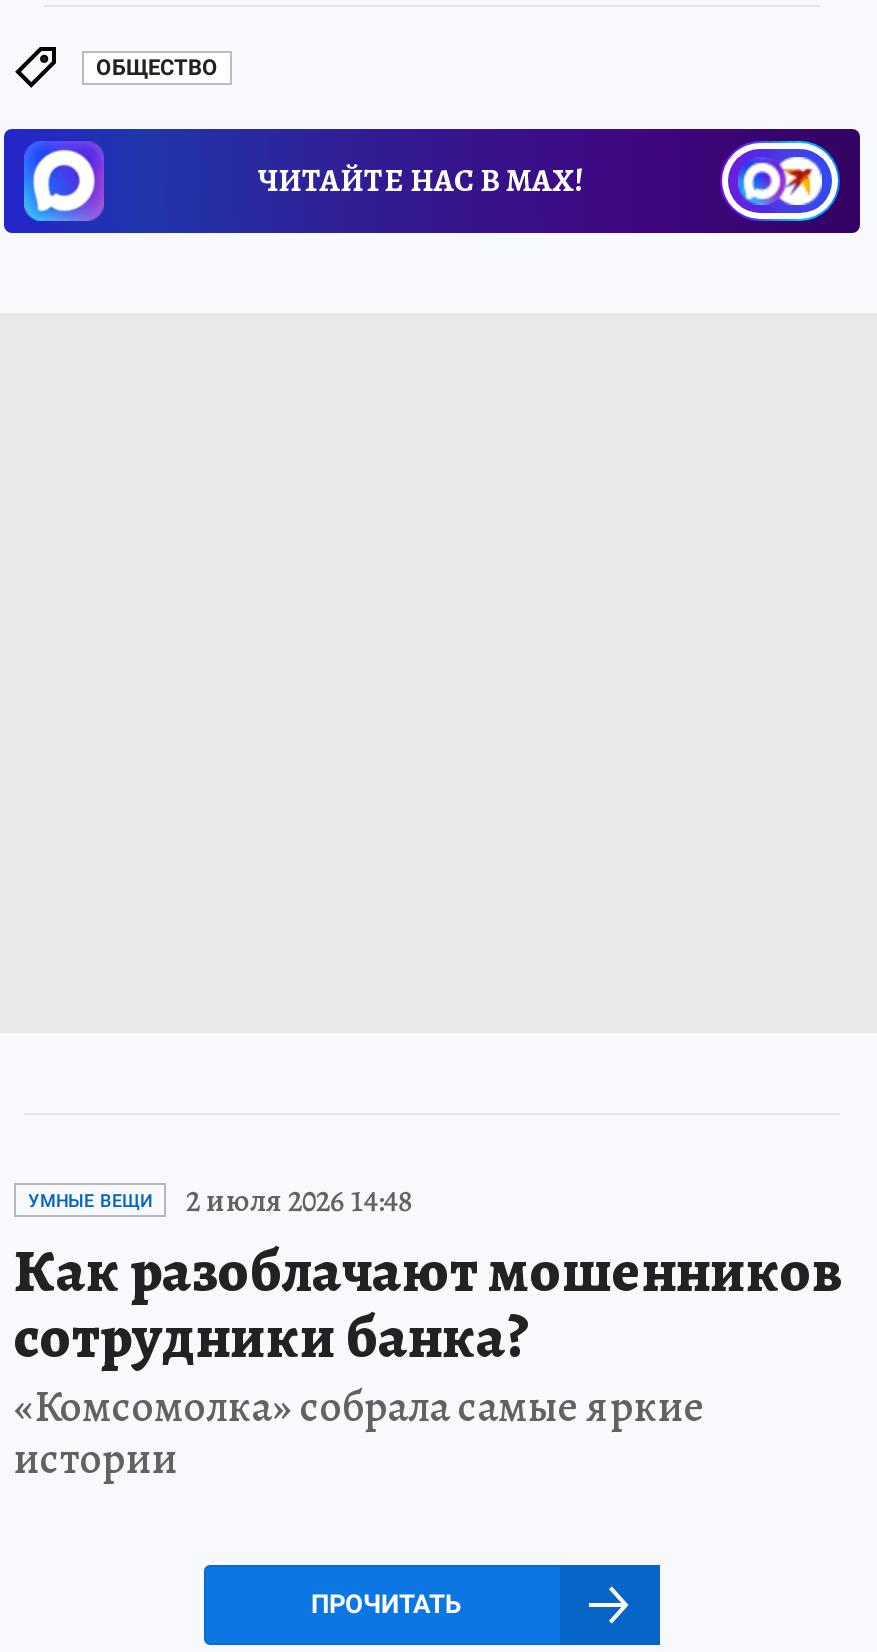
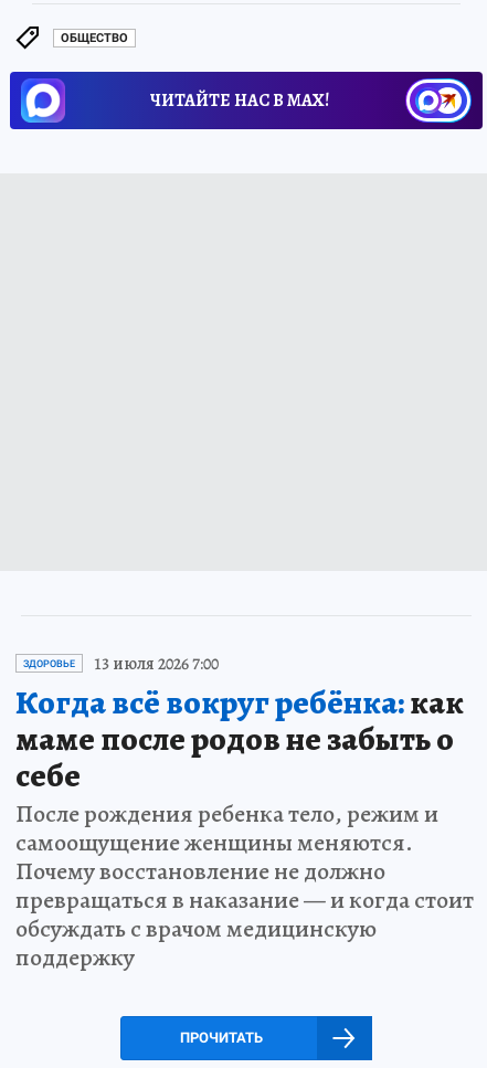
- УМНЫЕ ВЕЩИ
- 2 июля 2026 14:48
- Как разоблачают мошенников
- сотрудники банка?
- «Комсомолка» собрала самые яркие
- истории
+ ЗДОРОВЬЕ
+ 13 июля 2026 7:00
+ Когда всё вокруг ребёнка:как
+ маме после родов не забыть о
+ себе
+ После рождения ребенка тело, режим и
+ самоощущение женщины меняются.
+ Почему восстановление не должно
+ превращаться в наказание — и когда стоит
+ обсуждать с врачом медицинскую
+ поддержку
